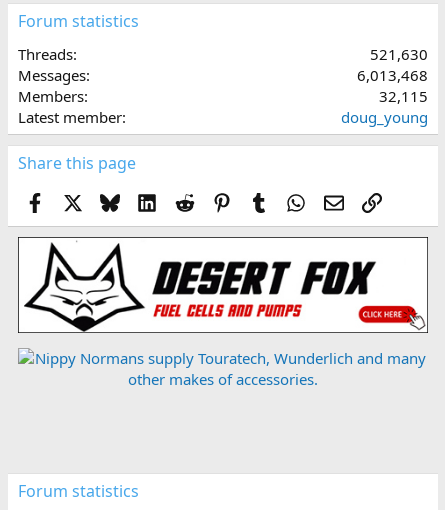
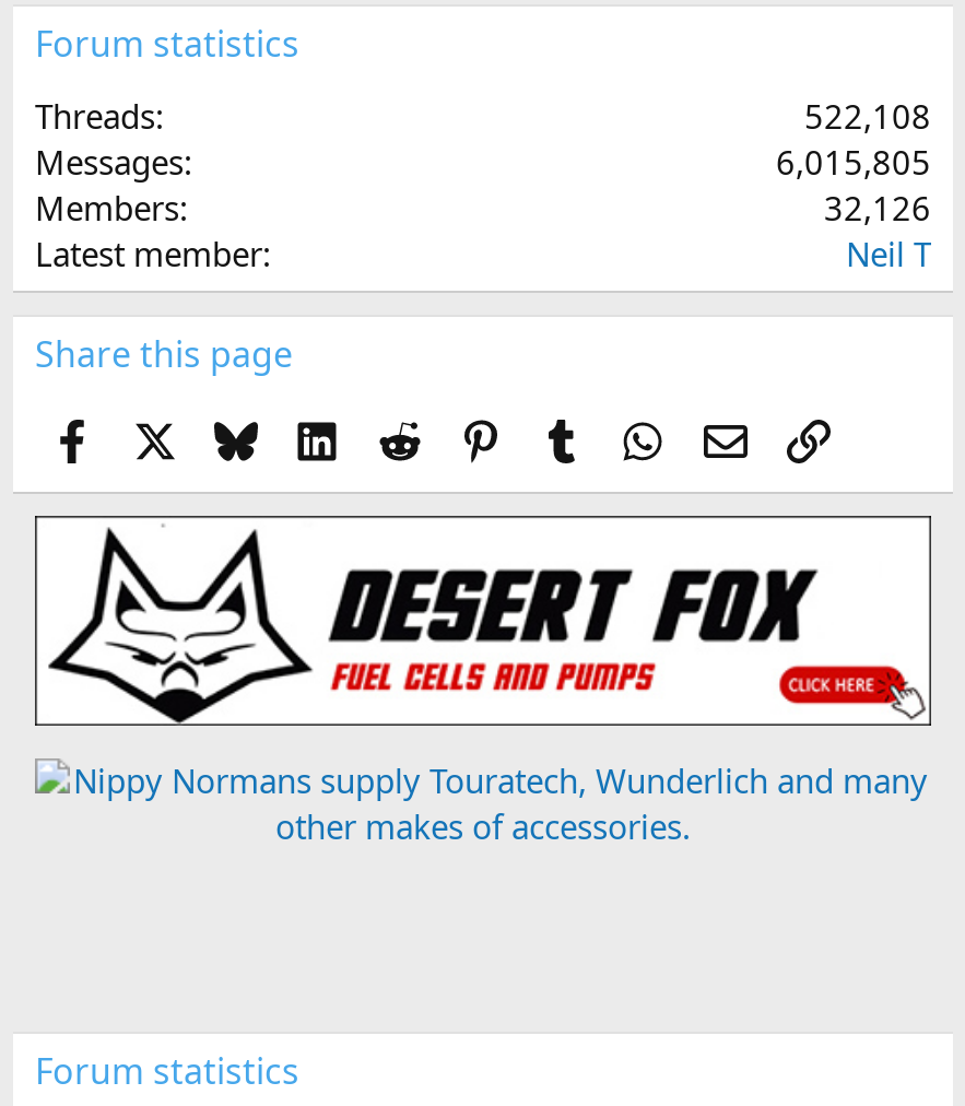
- 521,630
+ 522,108

- 6,013,468
+ 6,015,805

- 32,115
+ 32,126

- doug_young
+ Neil T
